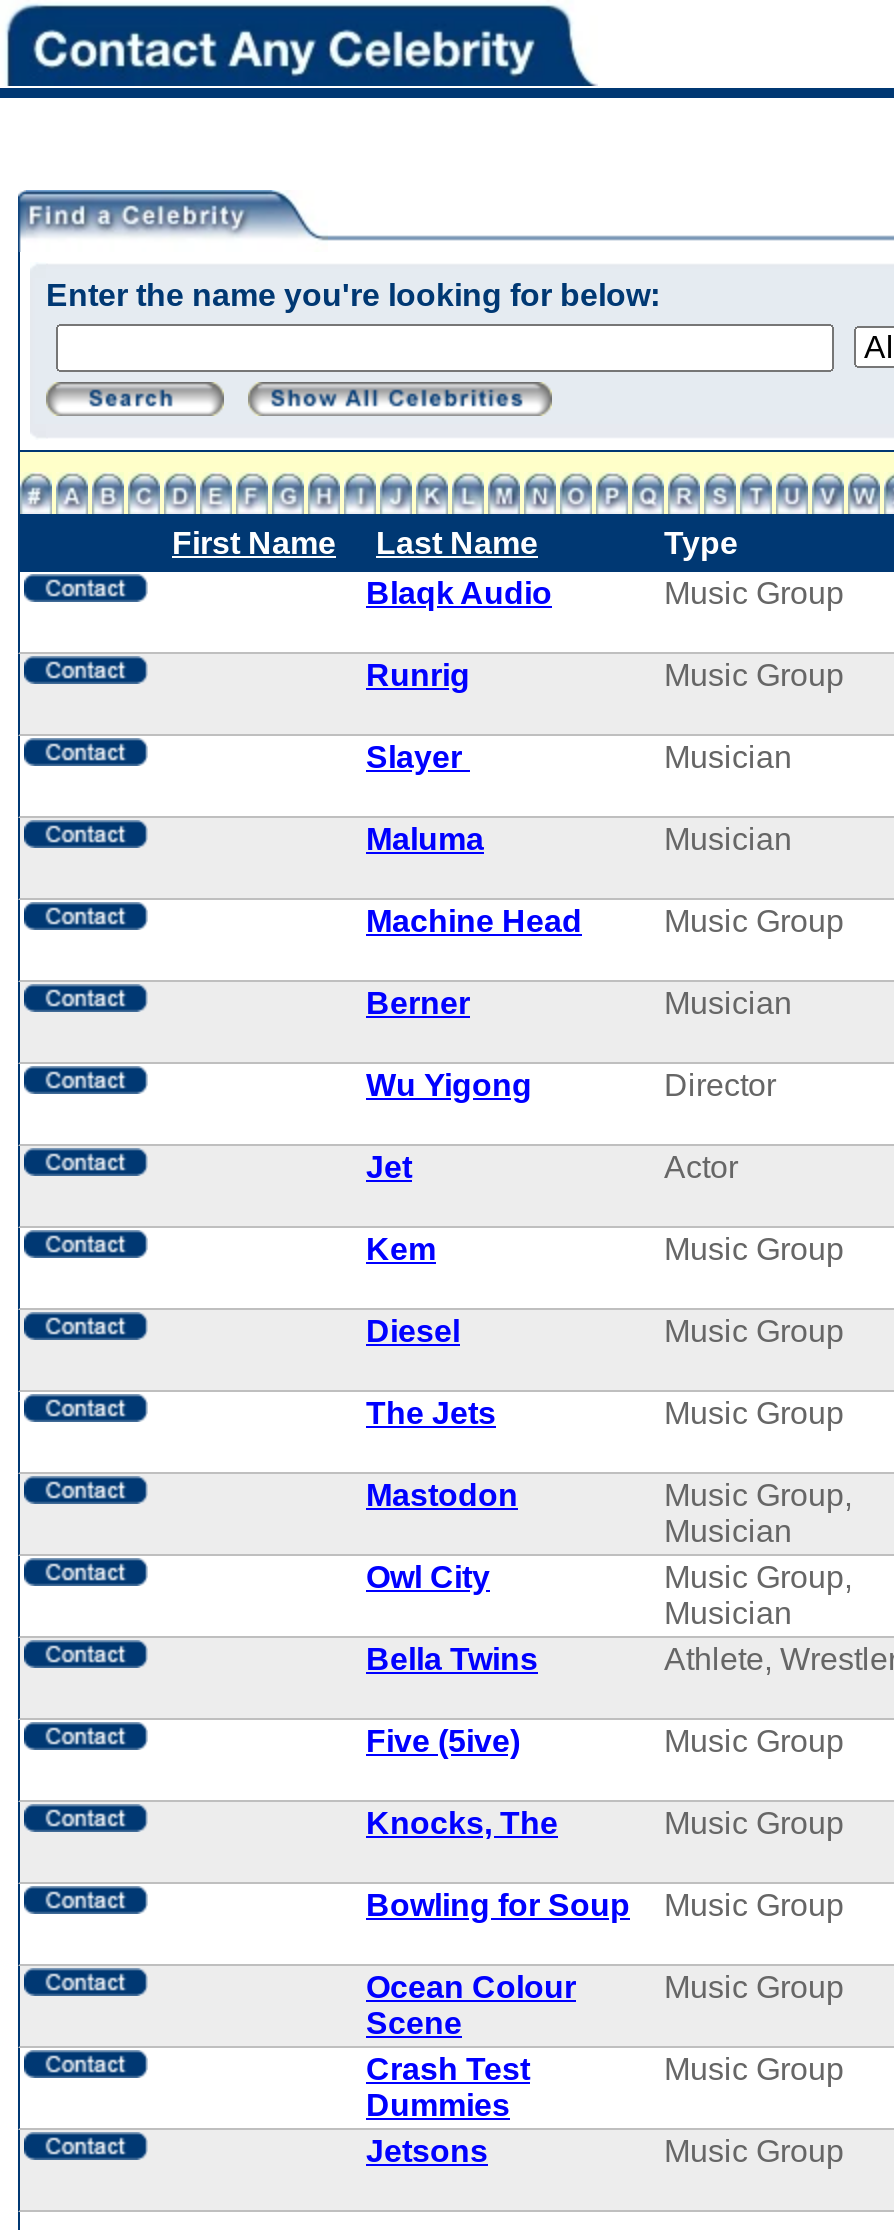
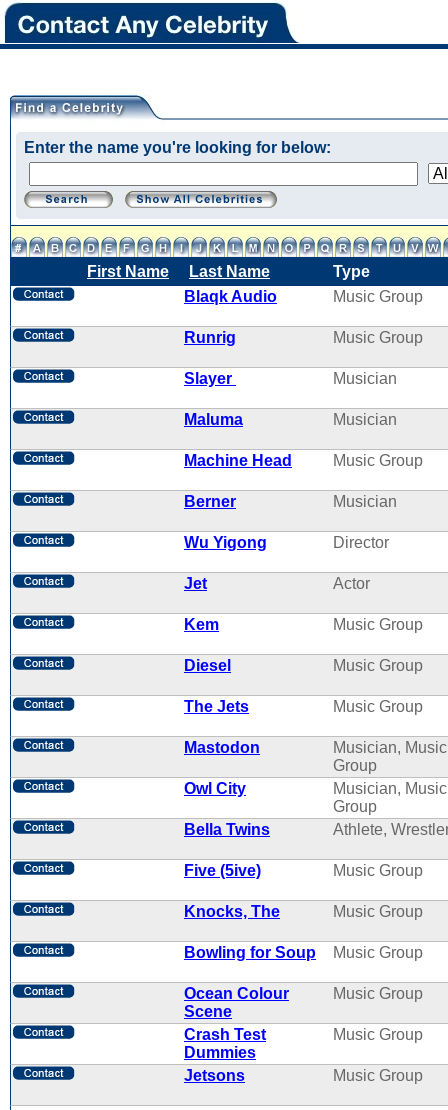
- Music Group,
- Musician
+ Musician, Music
+ Group

- Music Group,
- Musician
+ Musician, Music
+ Group
